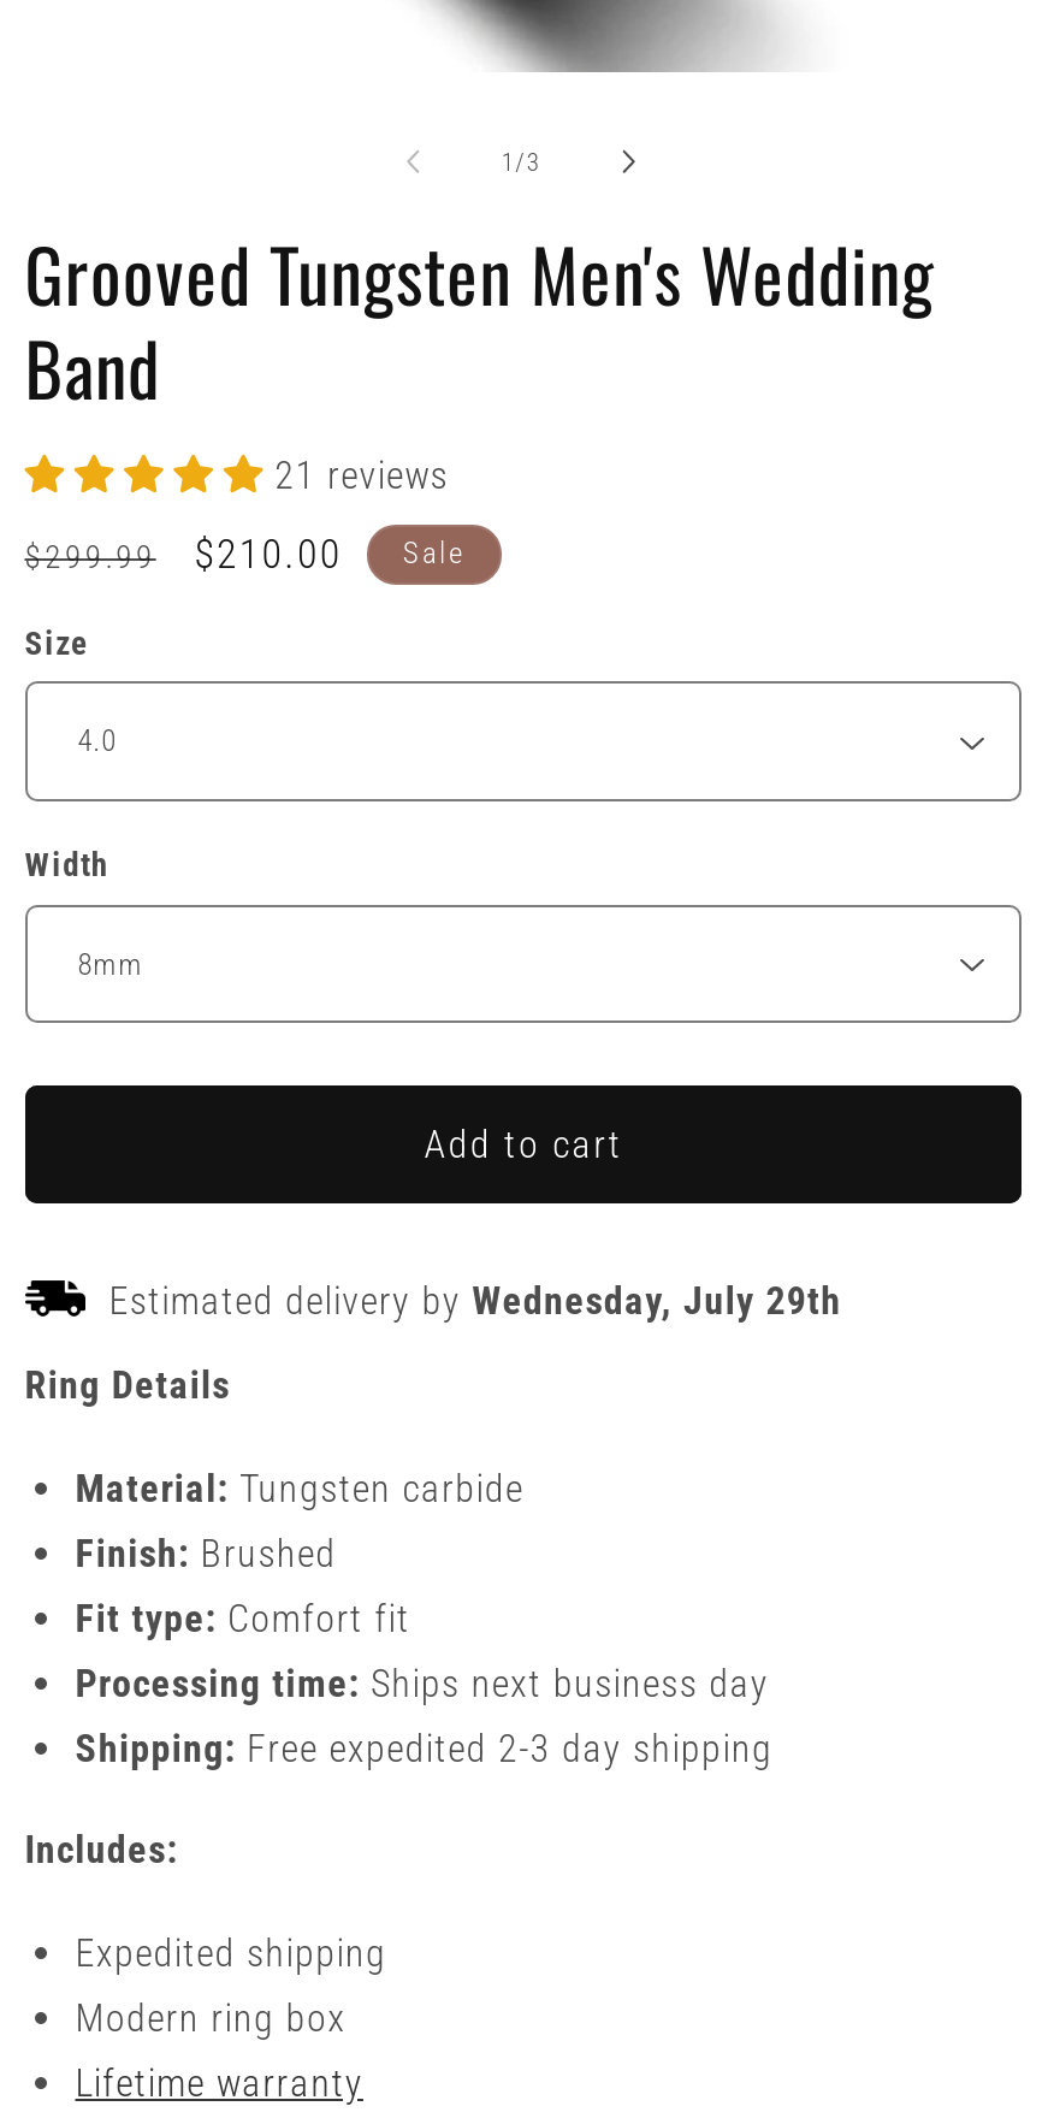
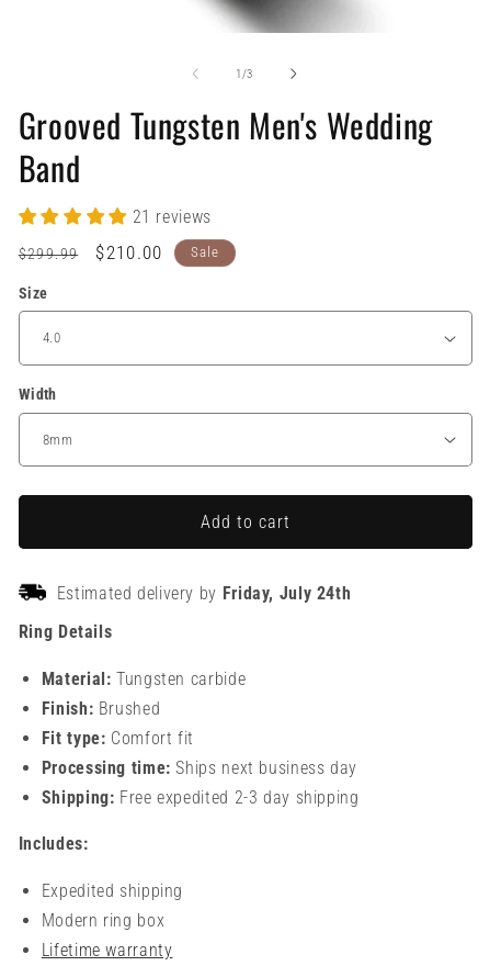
- Estimated delivery by Wednesday, July 29th
+ Estimated delivery by Friday, July 24th
